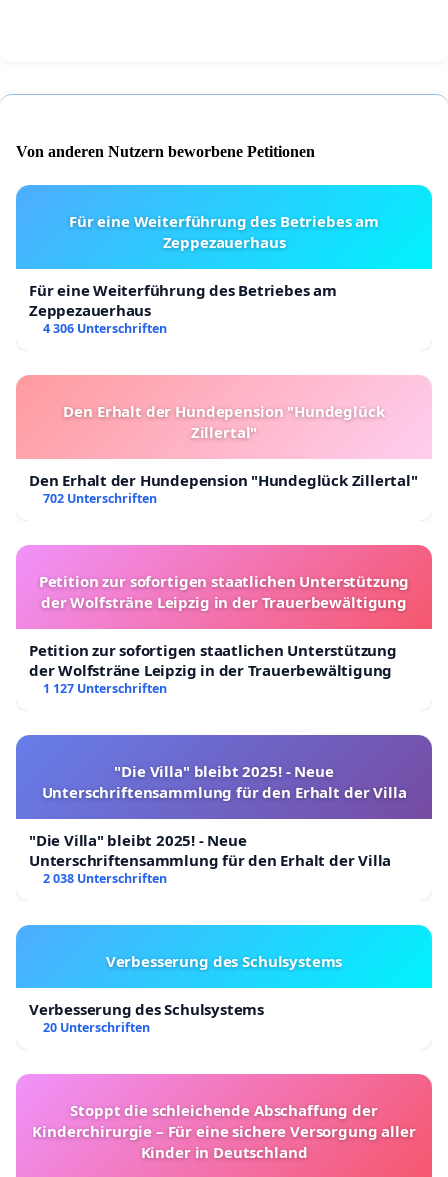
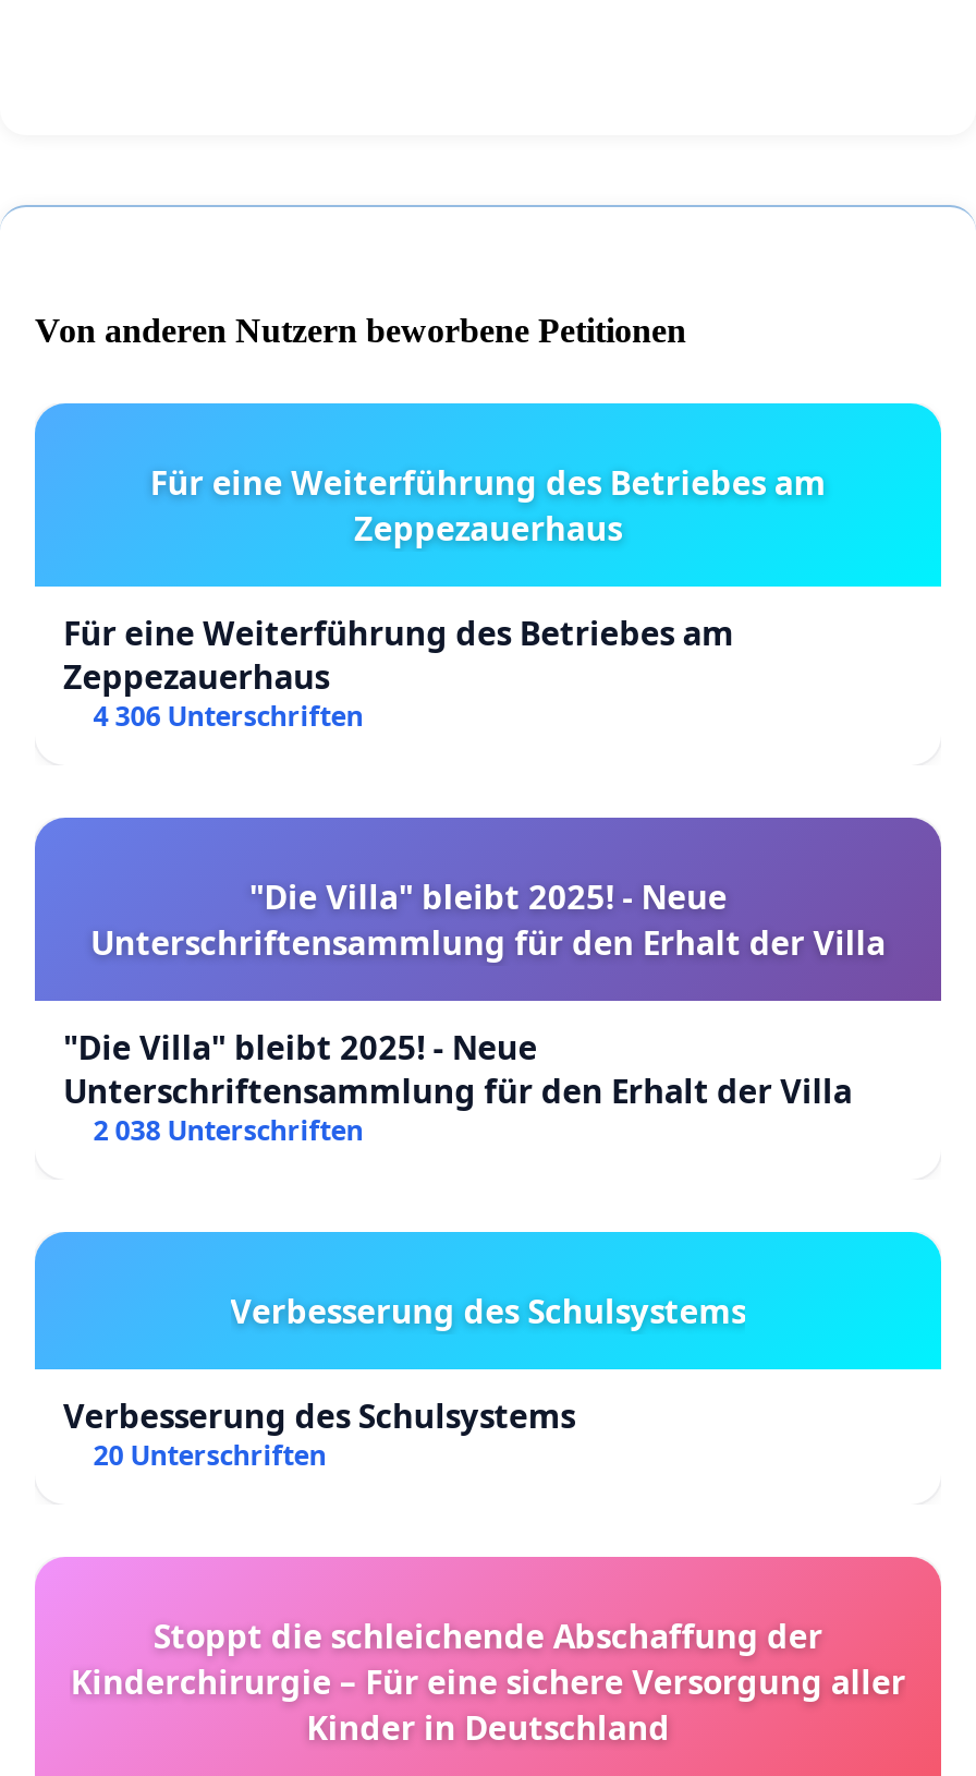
- [image]
- Den Erhalt der Hundepension "Hundeglück
- Zillertal"
- Den Erhalt der Hundepension "Hundeglück Zillertal"
- 702 Unterschriften

- [image]
- Petition zur sofortigen staatlichen Unterstützung
- der Wolfsträne Leipzig in der Trauerbewältigung
- Petition zur sofortigen staatlichen Unterstützung
- der Wolfsträne Leipzig in der Trauerbewältigung
- 1 127 Unterschriften
